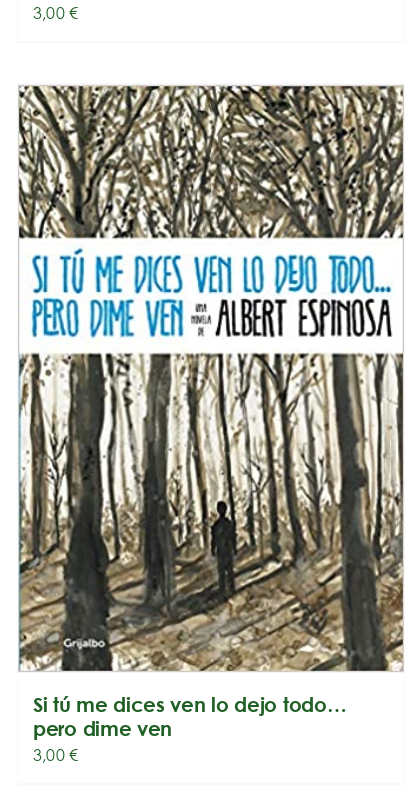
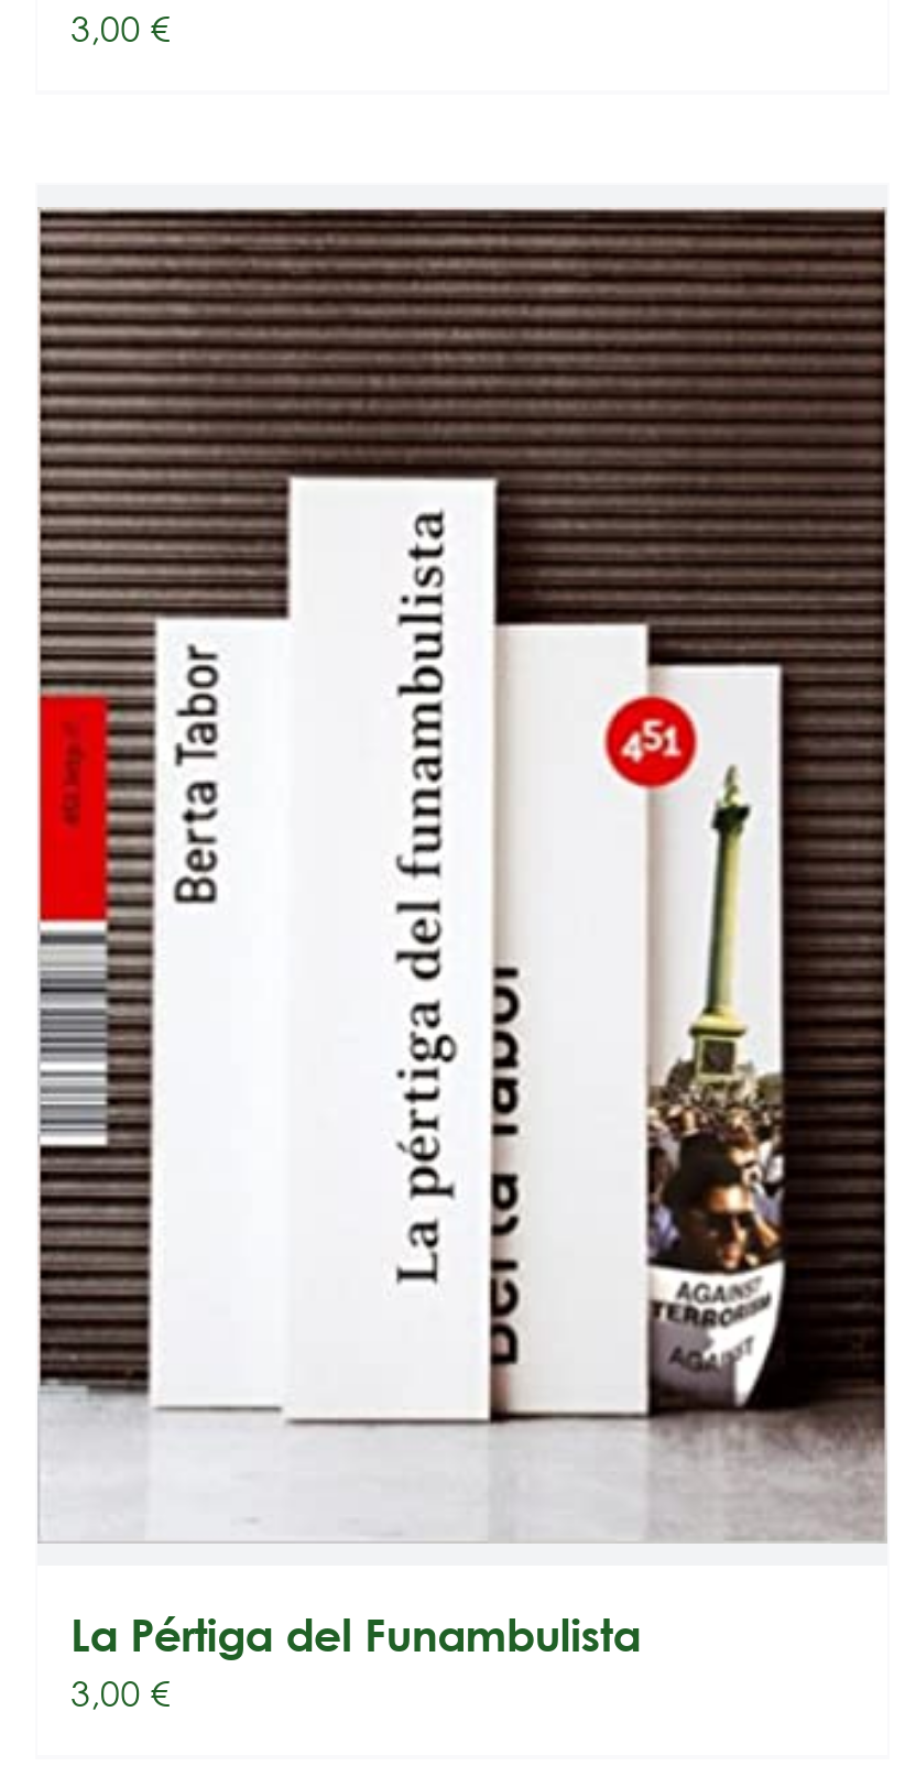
- [image]
- Si tú me dices ven lo dejo todo…
- pero dime ven
+ [image]
+ La Pértiga del Funambulista
